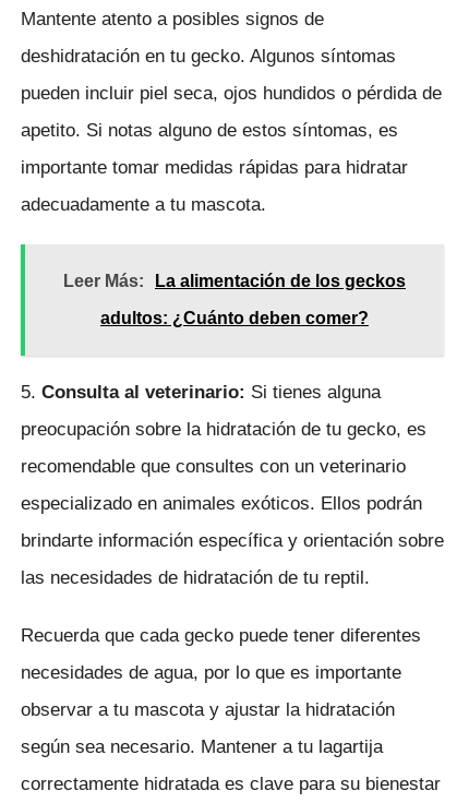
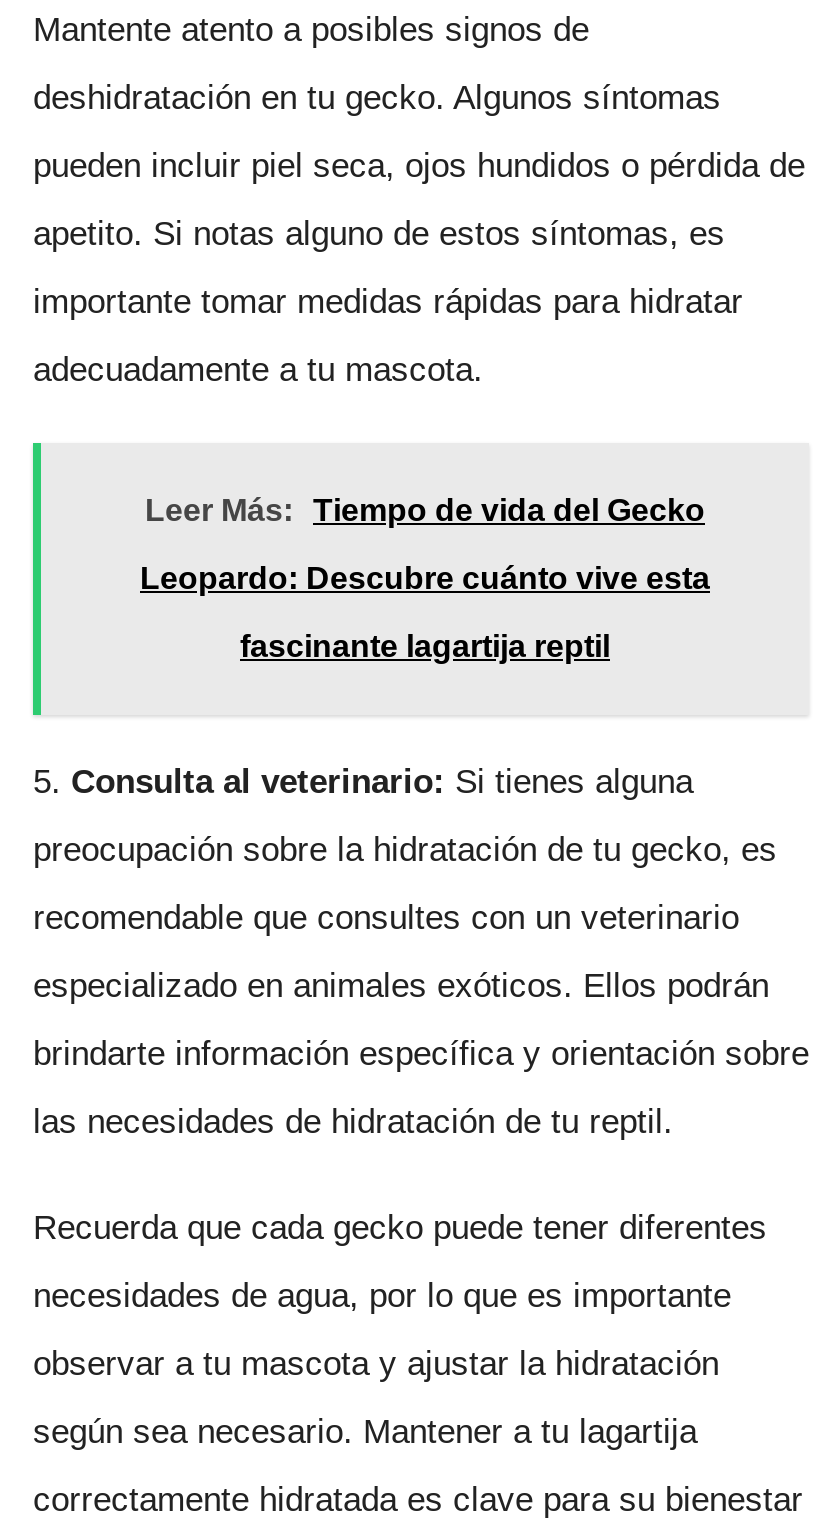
- Leer Más: La alimentación de los geckos
- adultos: ¿Cuánto deben comer?
+ Leer Más: Tiempo de vida del Gecko
+ Leopardo: Descubre cuánto vive esta
+ fascinante lagartija reptil
